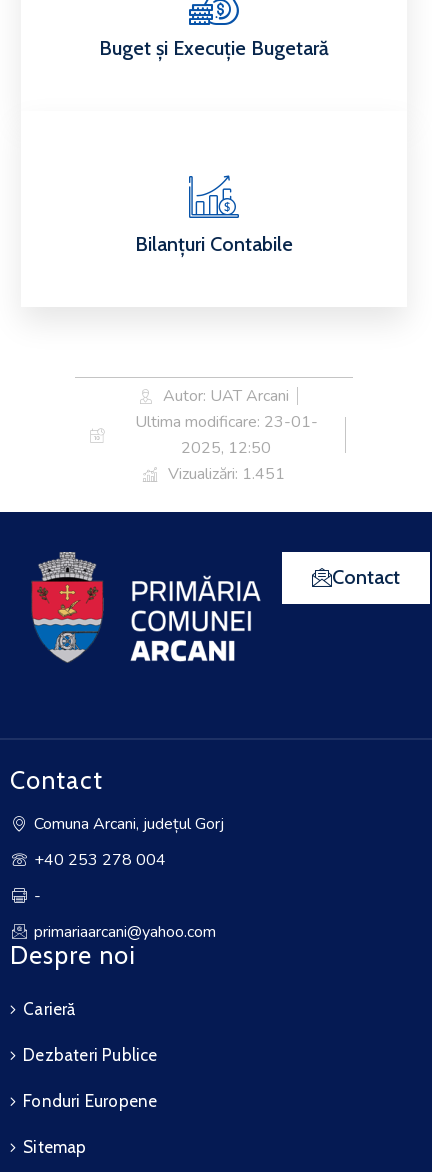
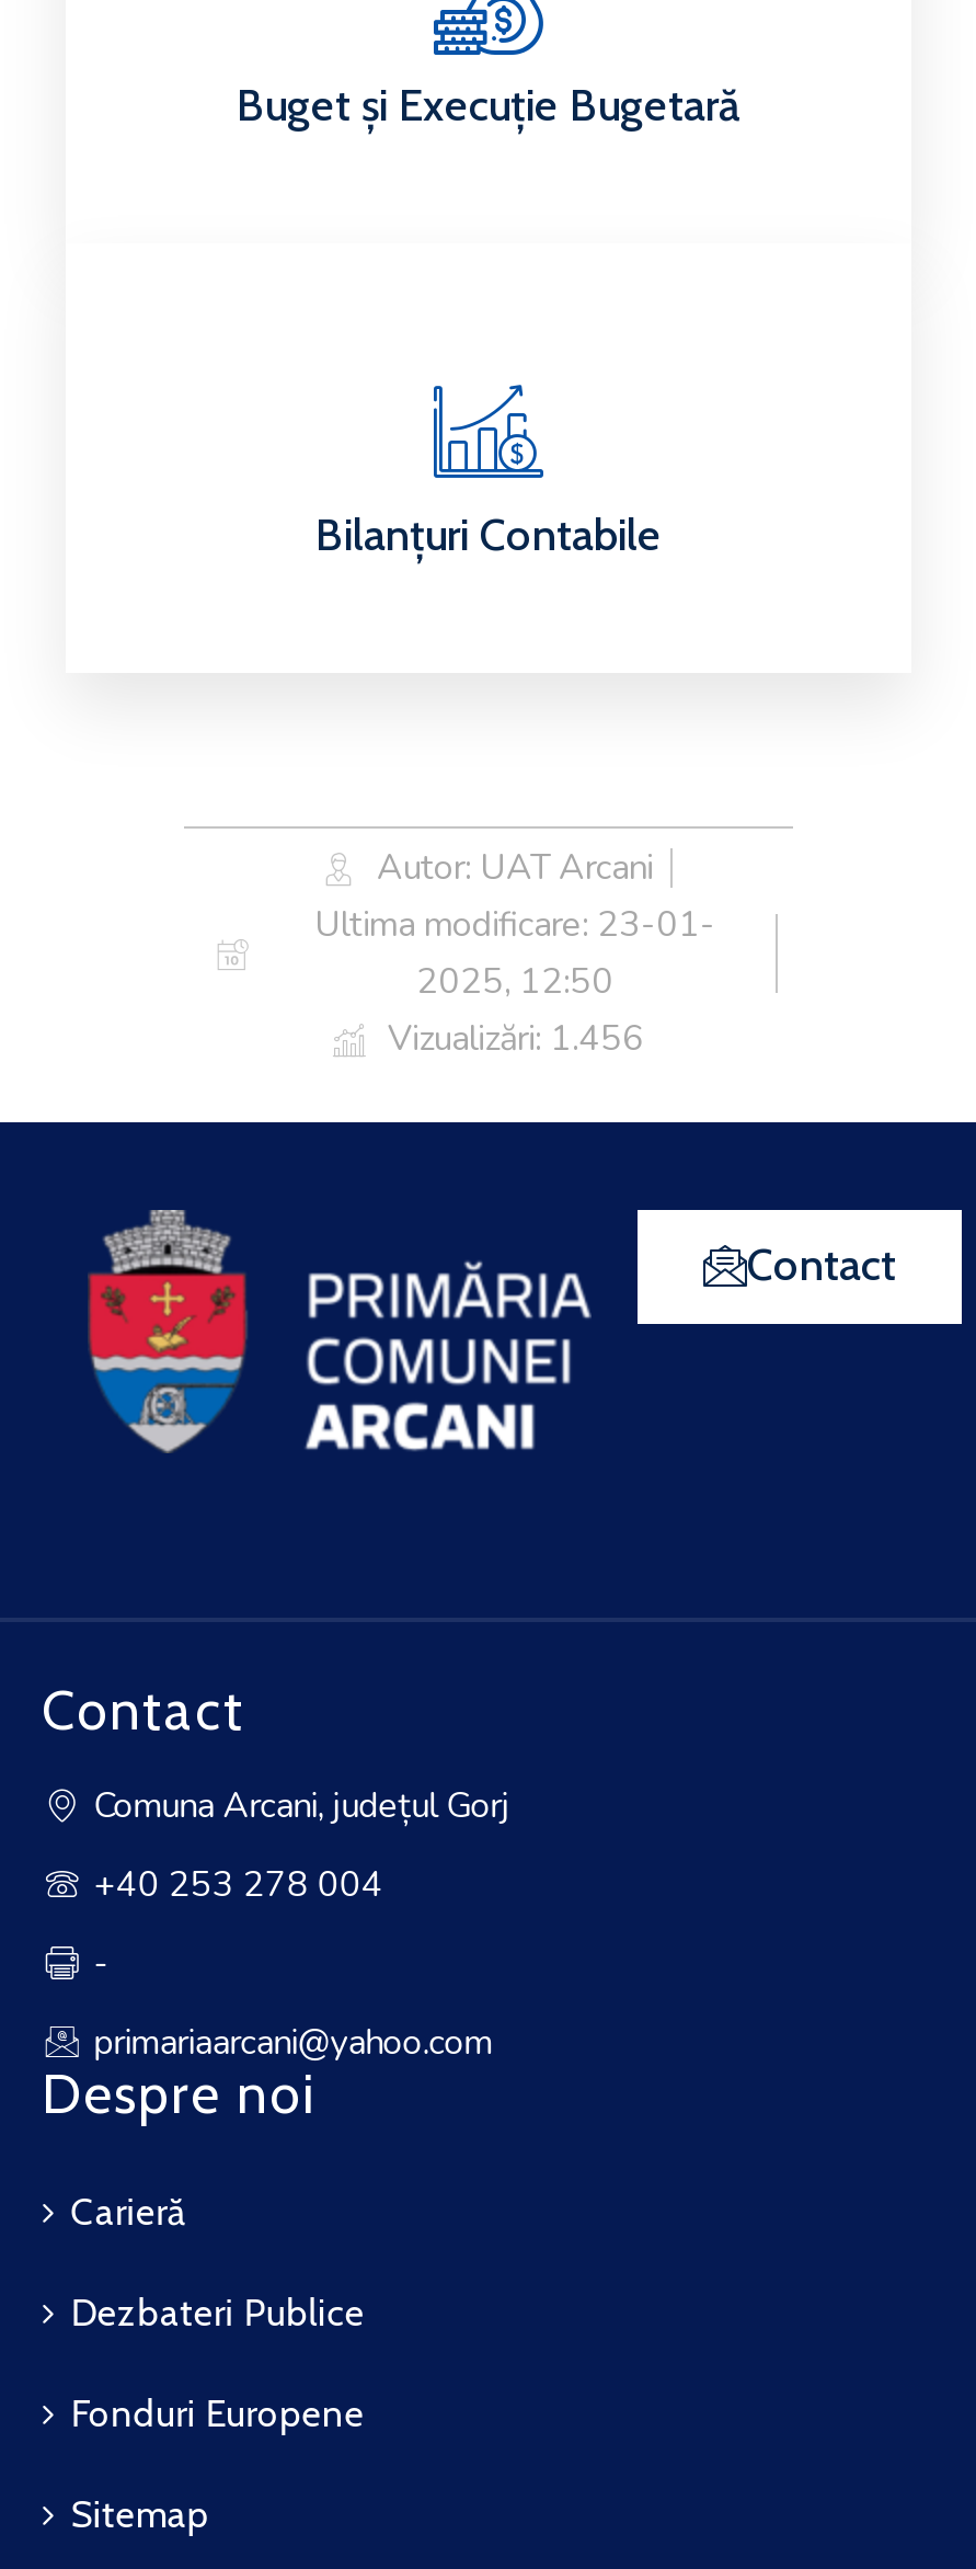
- Vizualizări: 1.451
+ Vizualizări: 1.456
